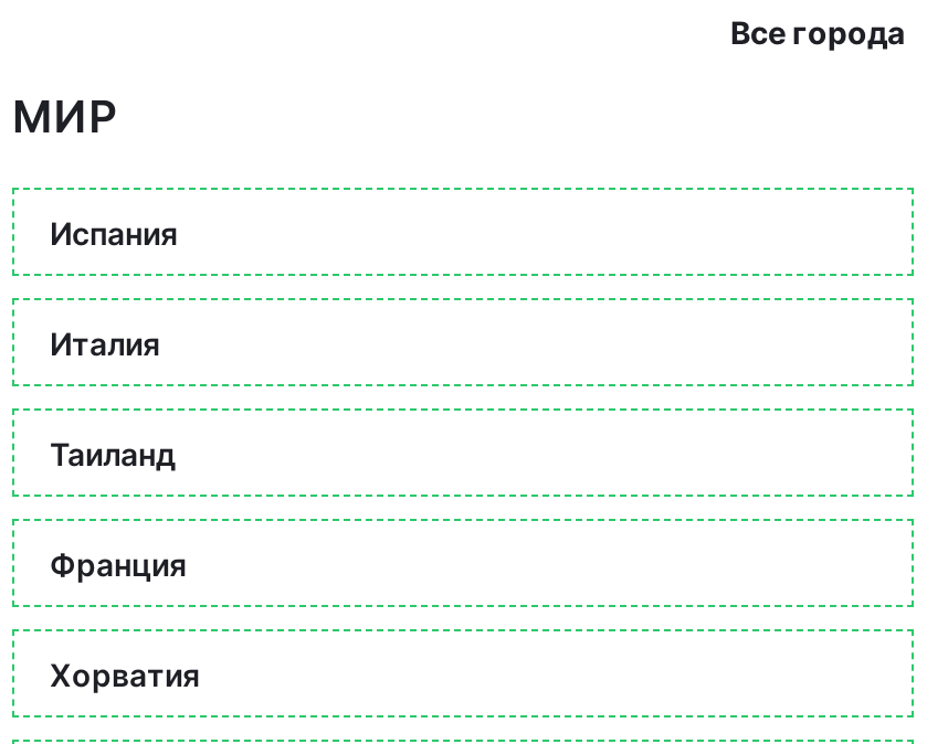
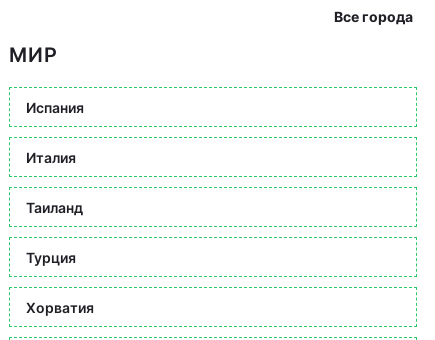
- Франция
+ Турция
